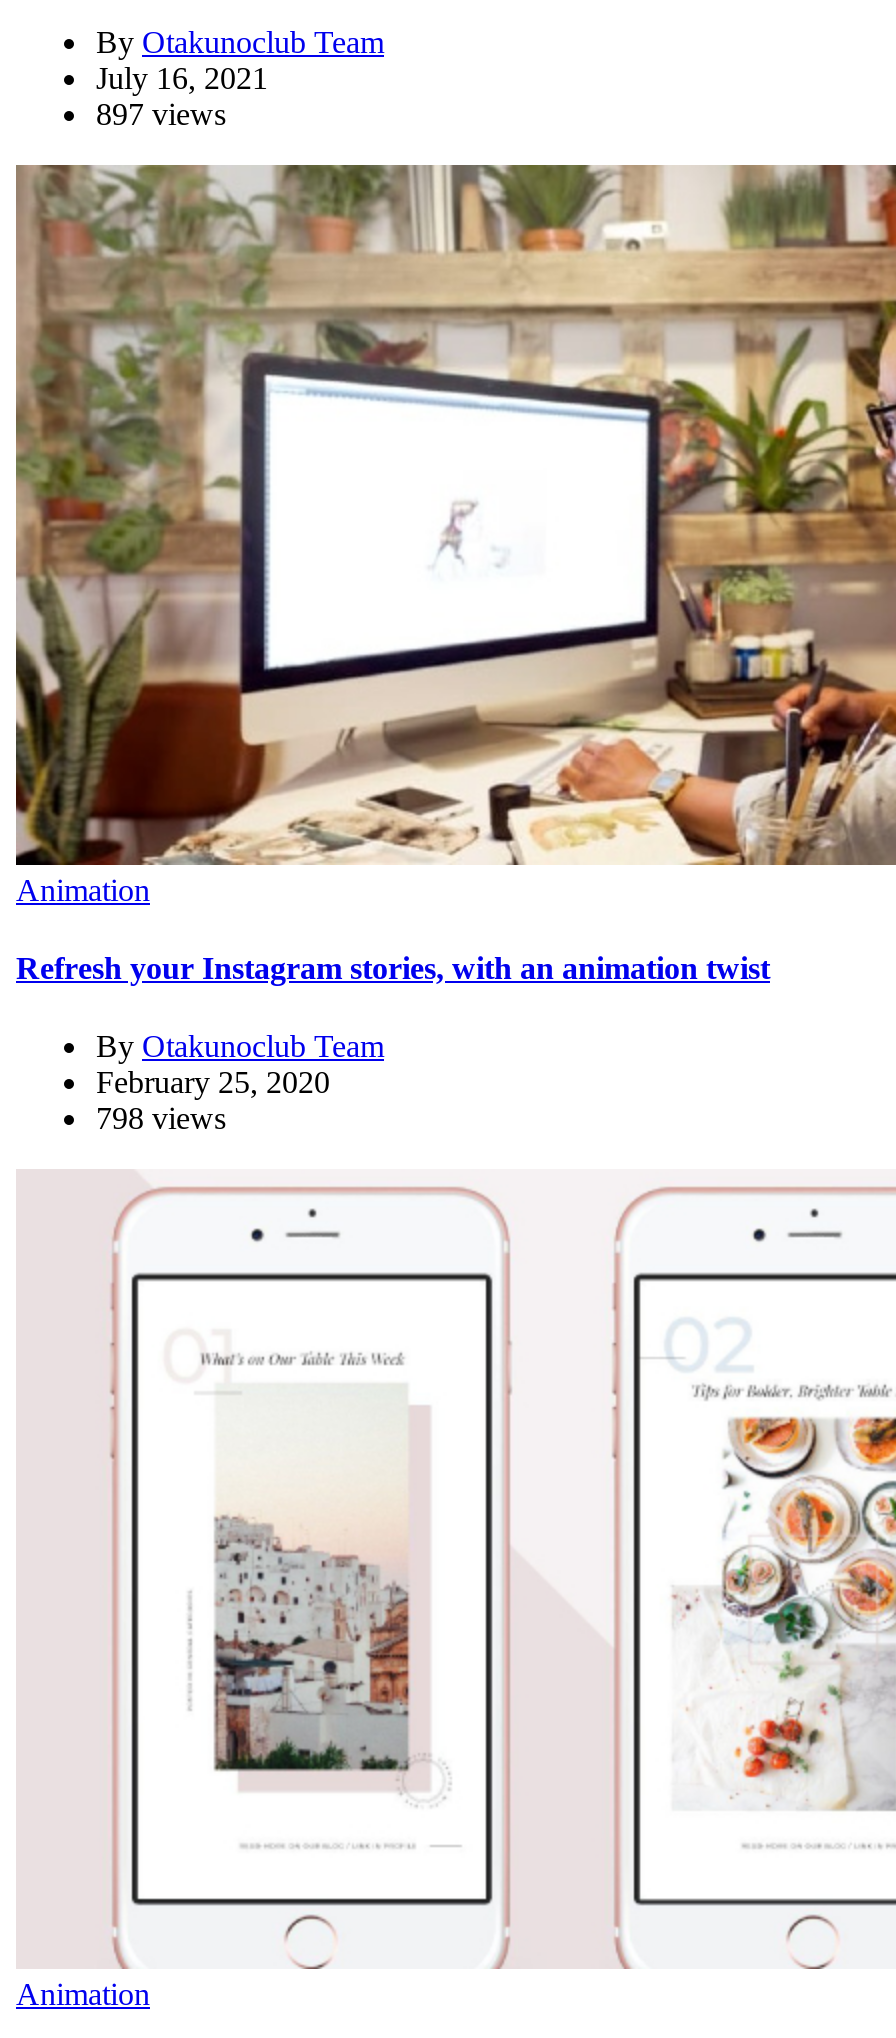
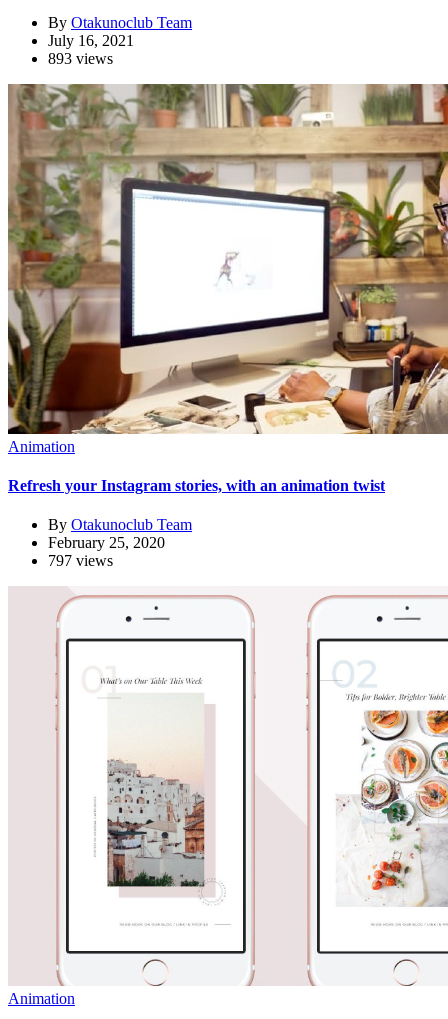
- 897 views
+ 893 views

- 798 views
+ 797 views
